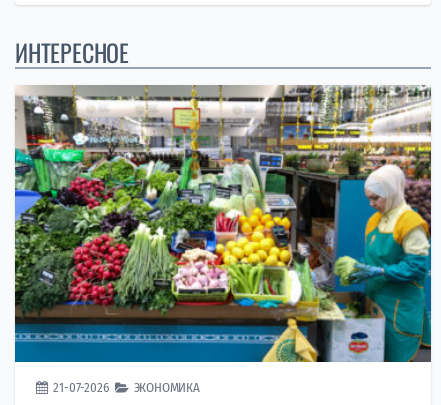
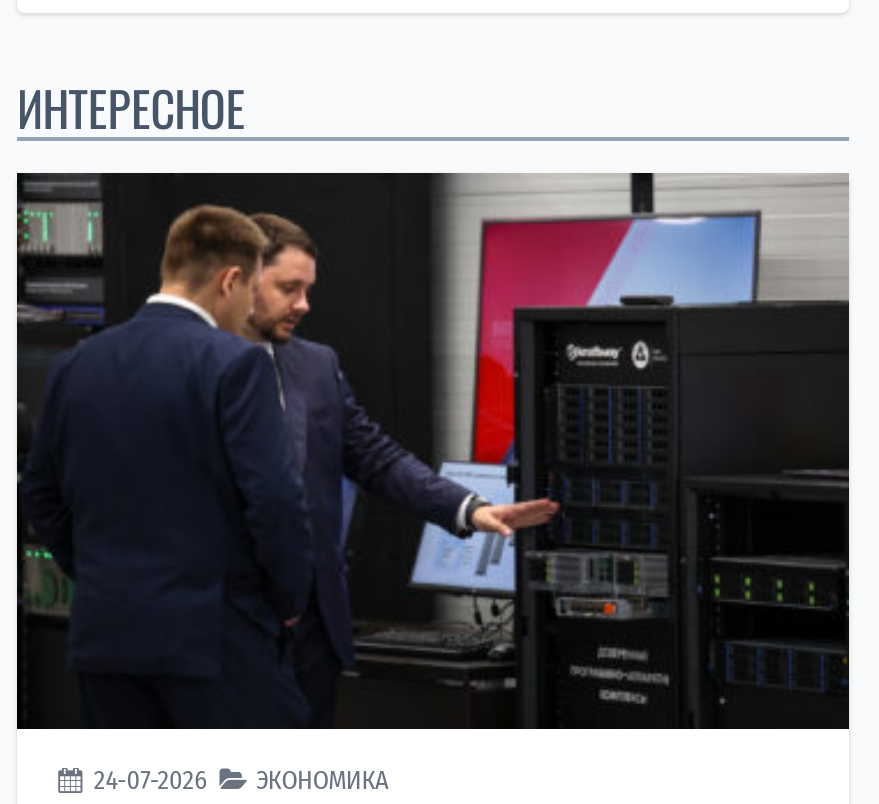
- [image]
- 21-07-2026 ЭКОНОМИКА
+ [image]
+ 24-07-2026 ЭКОНОМИКА
